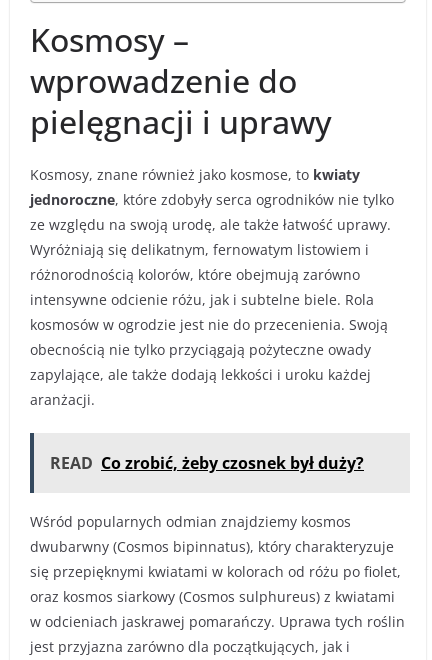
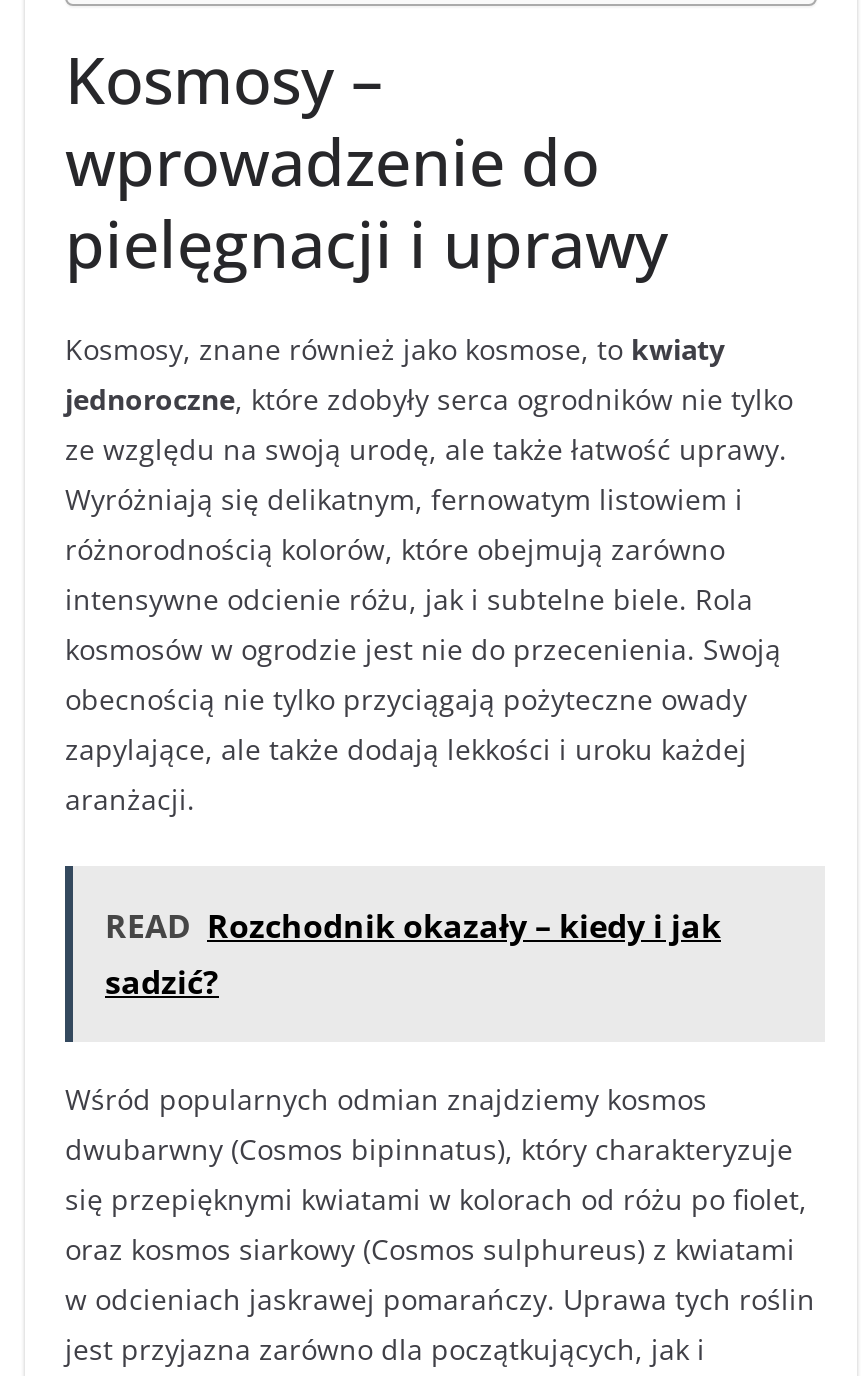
- READ Co zrobić, żeby czosnek był duży?
+ READ Rozchodnik okazały – kiedy i jak
+ sadzić?
